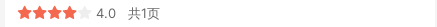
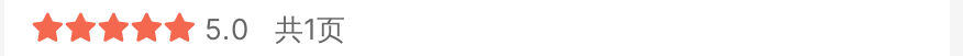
- 4.0 共1页
+ 5.0 共1页
